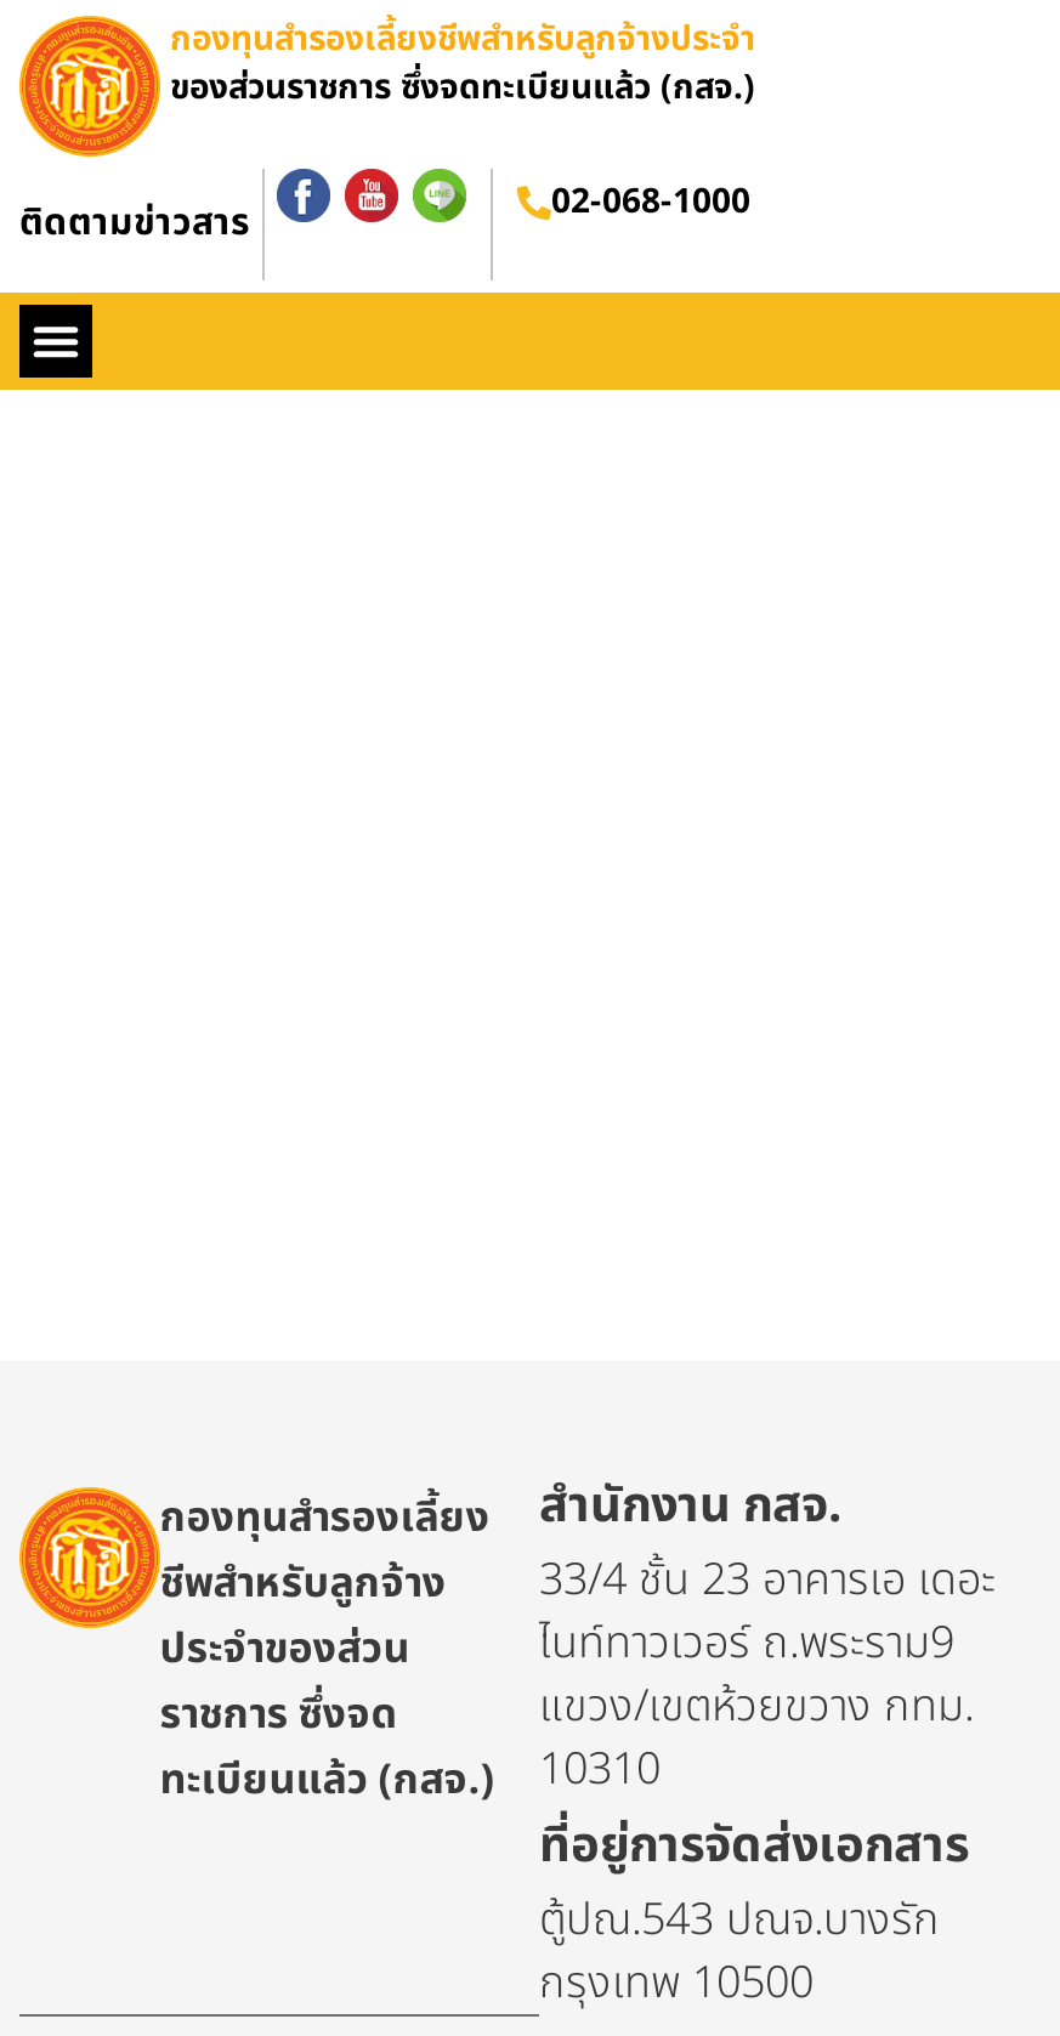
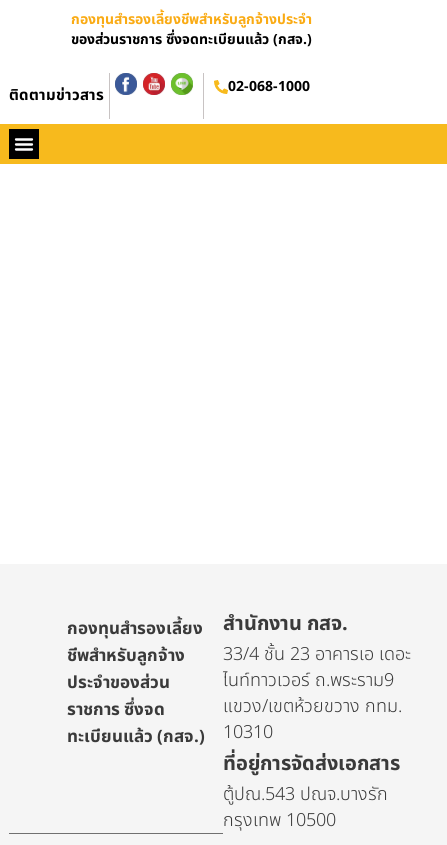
- [image]

- [image]
